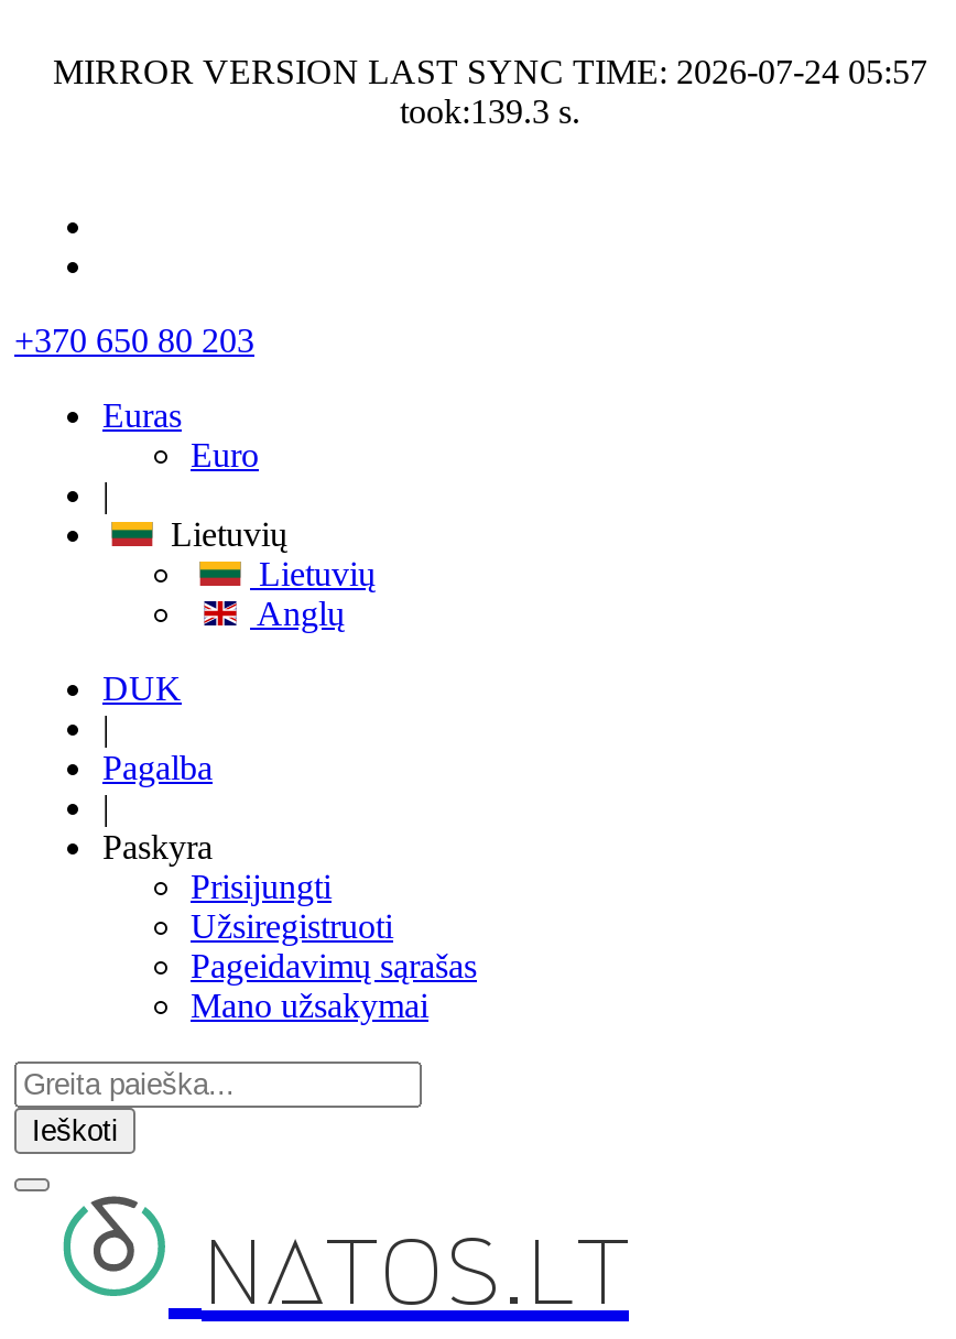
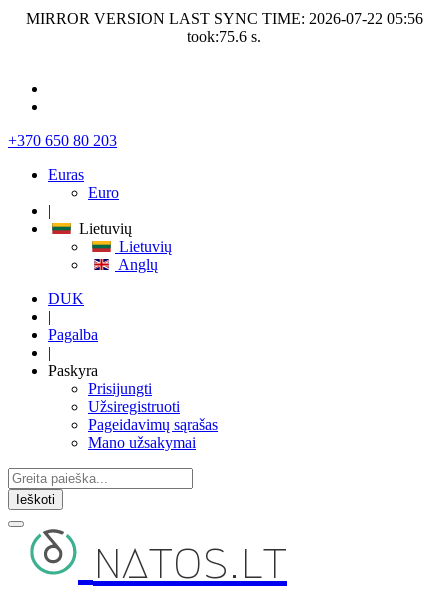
- MIRROR VERSION LAST SYNC TIME: 2026-07-24 05:57
+ MIRROR VERSION LAST SYNC TIME: 2026-07-22 05:56

- took:139.3 s.
+ took:75.6 s.
